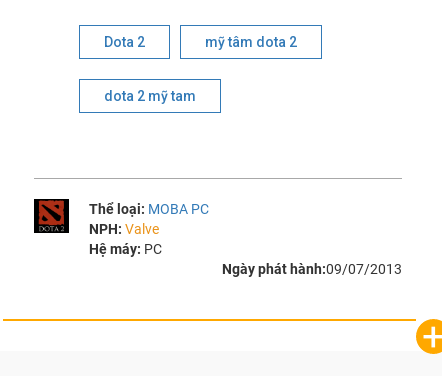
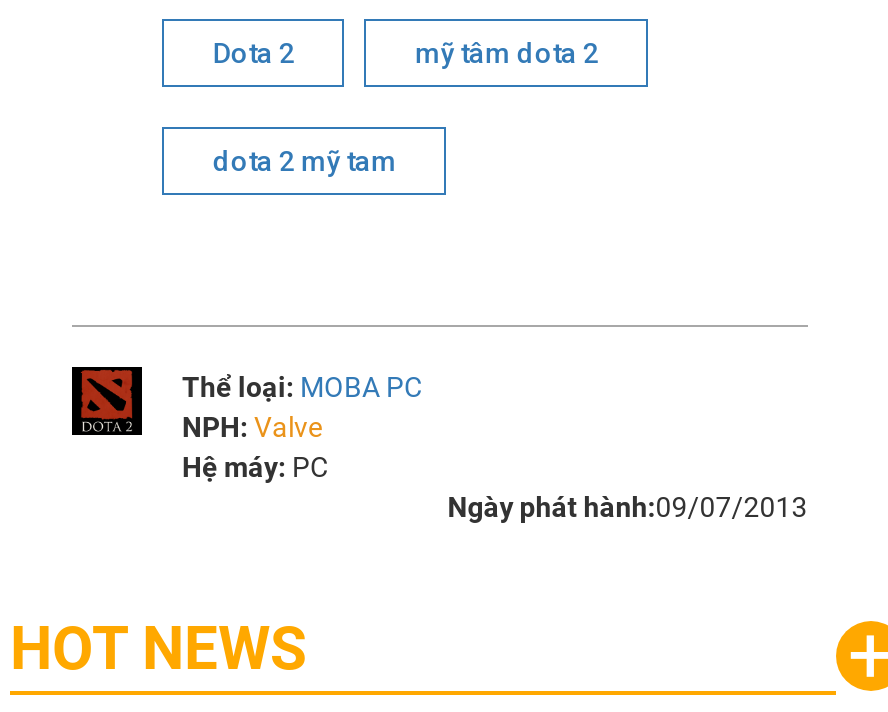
+ HOT NEWS
